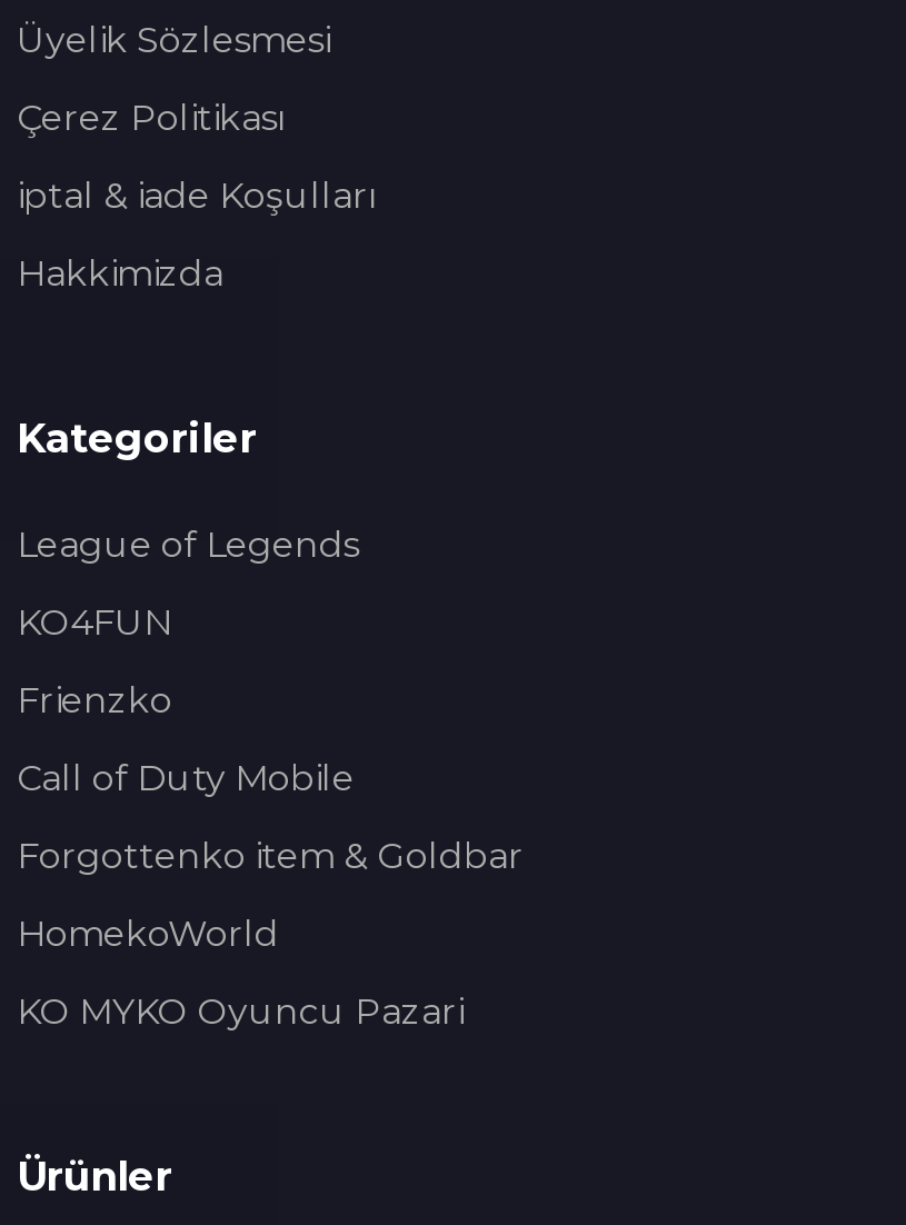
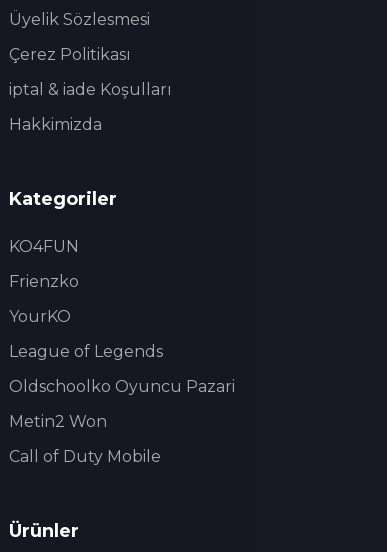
moved down: League of Legends

moved up: KO4FUN | Frienzko

+ YourKO
+ Oldschoolko Oyuncu Pazari
+ Metin2 Won

moved down: Call of Duty Mobile

- Forgottenko item & Goldbar
- HomekoWorld
- KO MYKO Oyuncu Pazari
